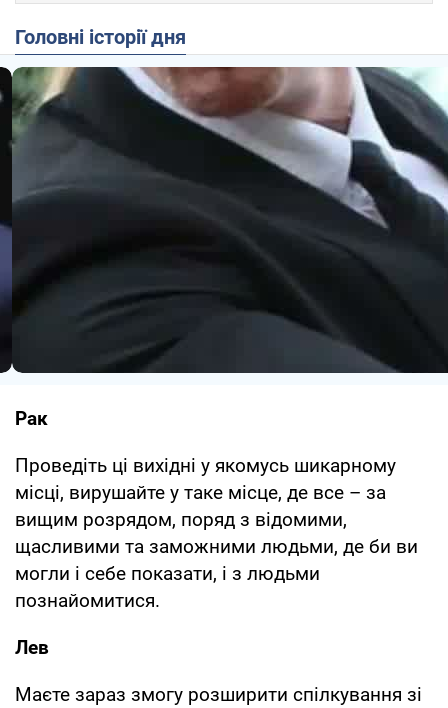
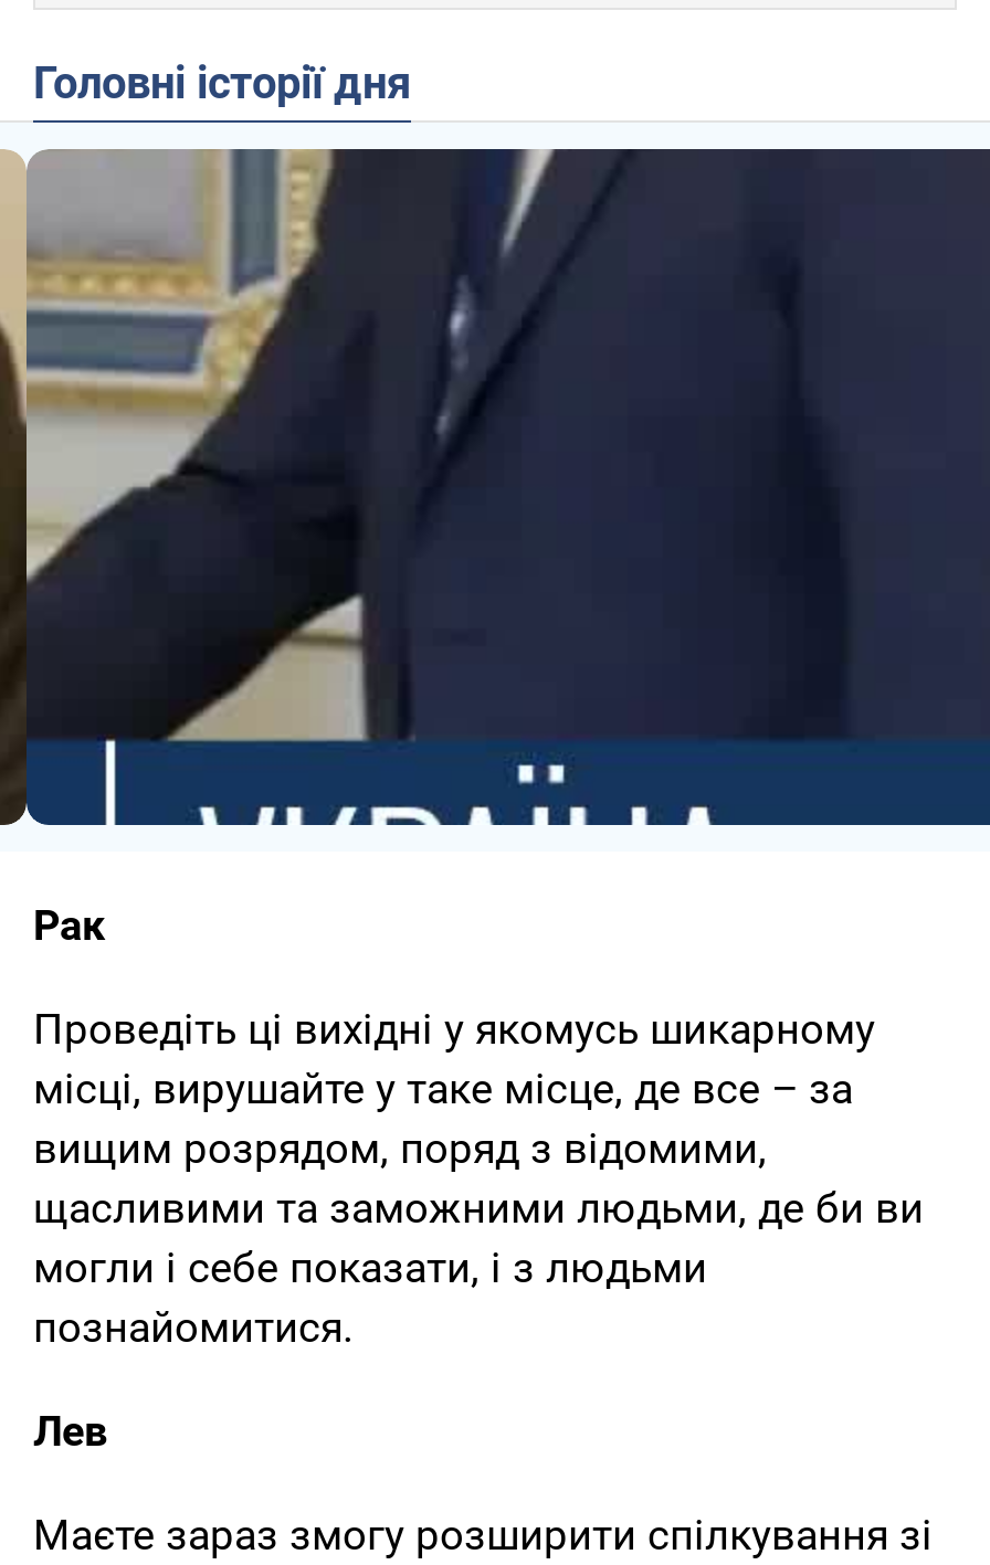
- [image]
+ [image]
